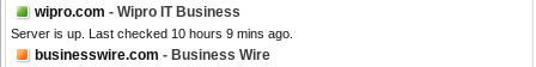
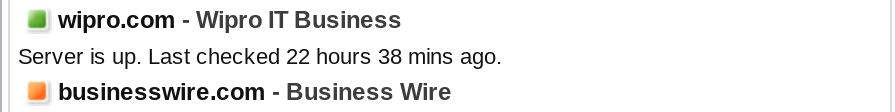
- Server is up. Last checked 10 hours 9 mins ago.
+ Server is up. Last checked 22 hours 38 mins ago.
